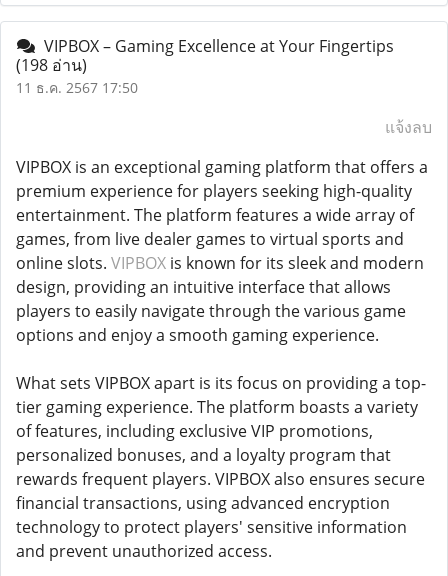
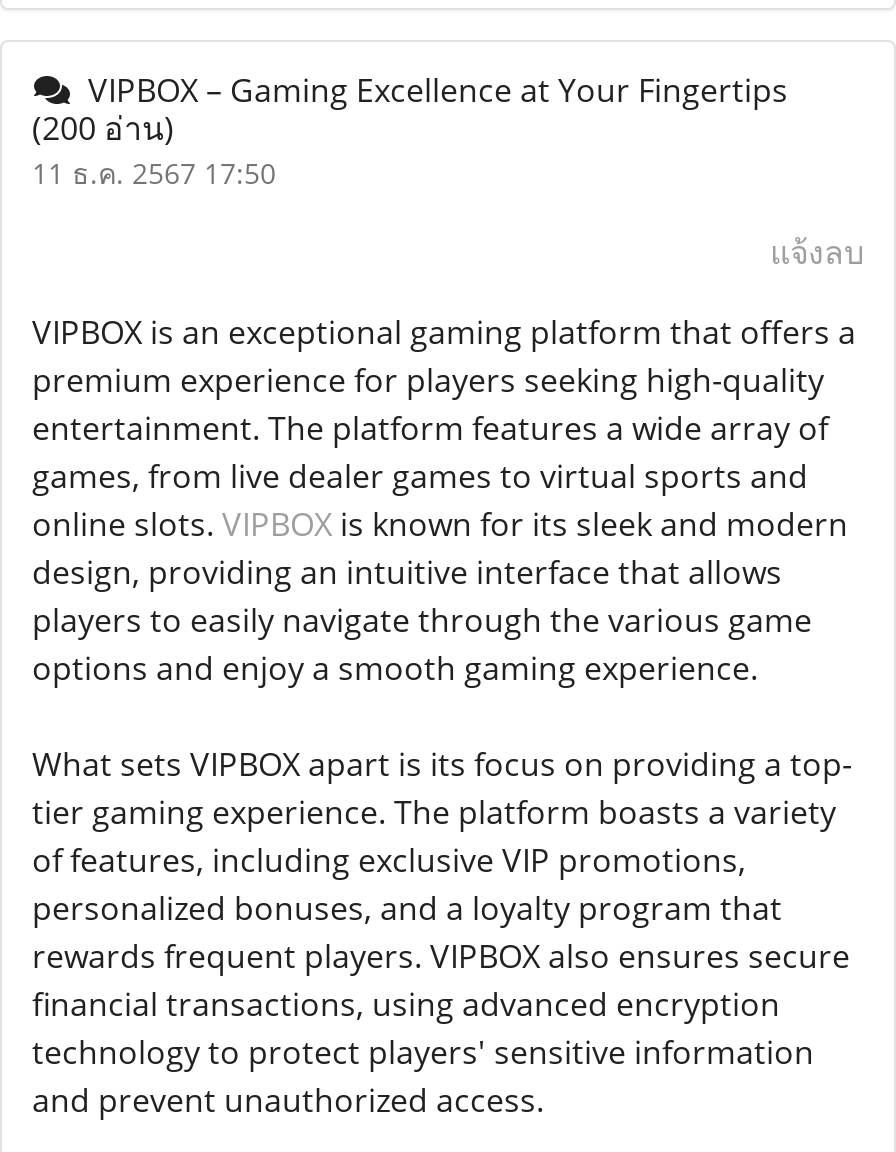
- (198 อ่าน)
+ (200 อ่าน)
